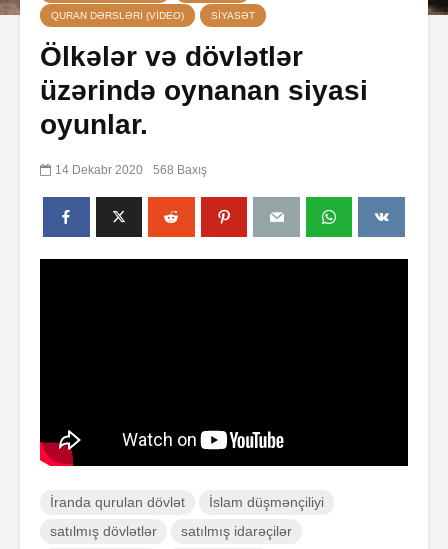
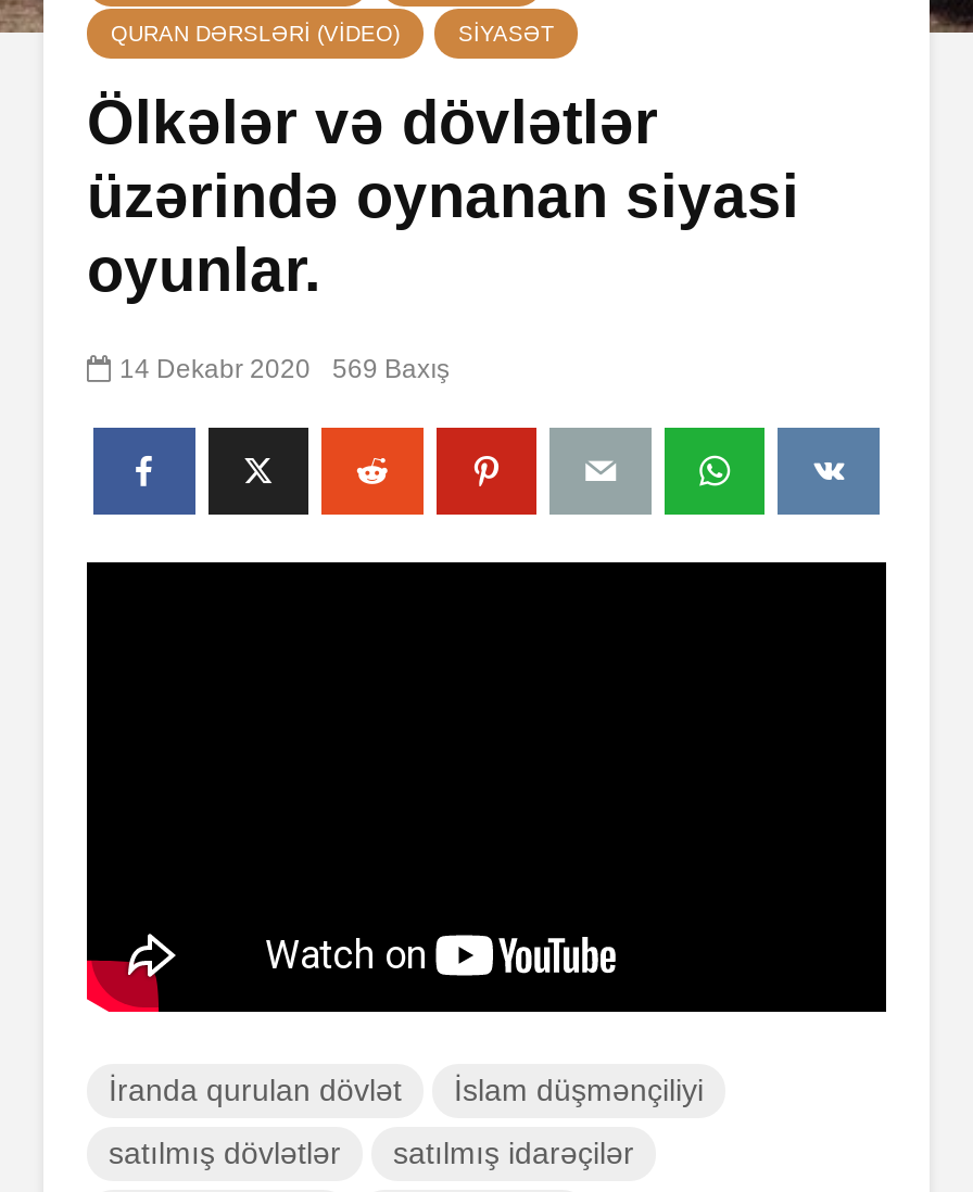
- 14 Dekabr 2020 568 Baxış
+ 14 Dekabr 2020 569 Baxış
